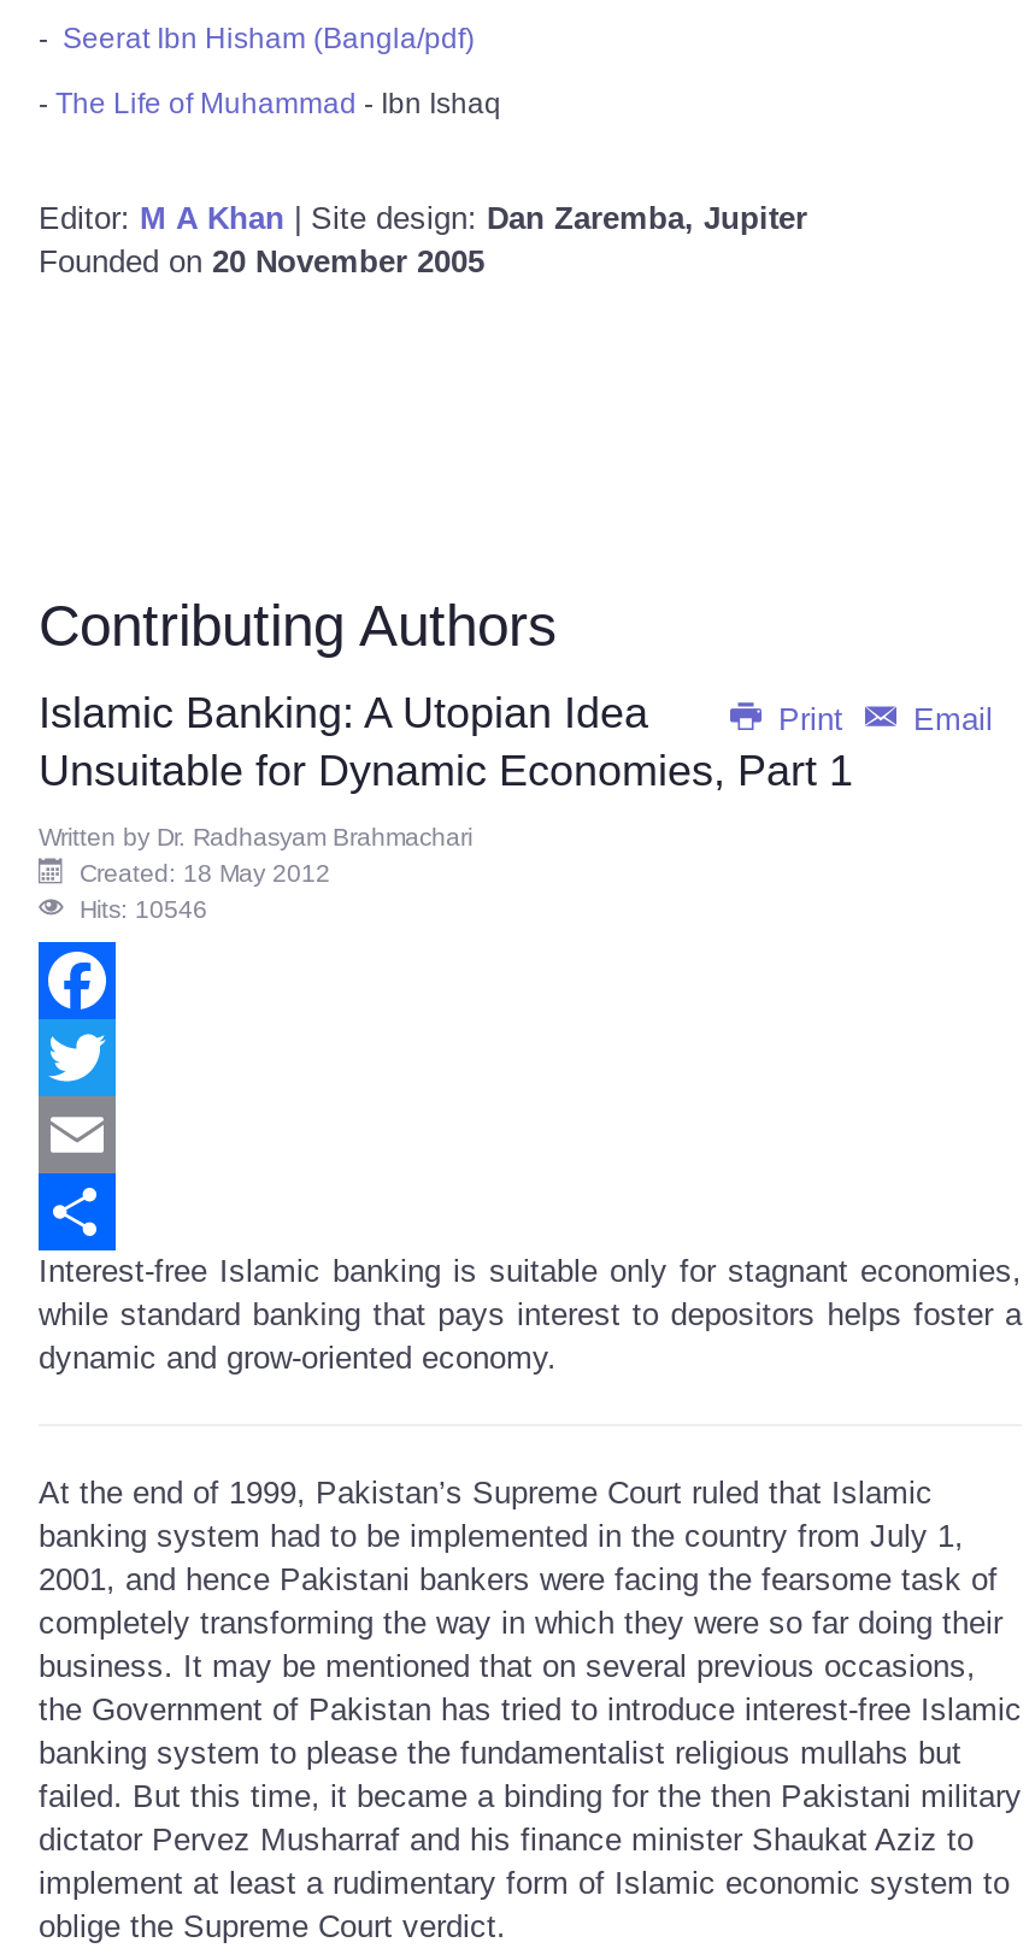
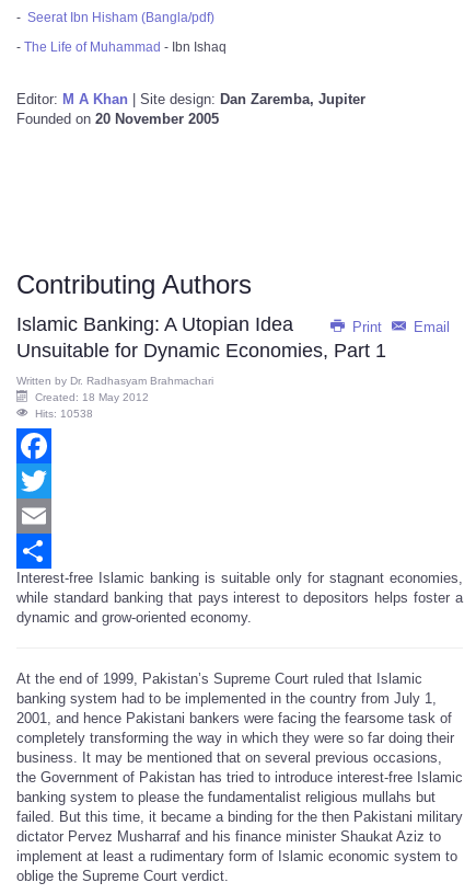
- Hits: 10546
+ Hits: 10538
